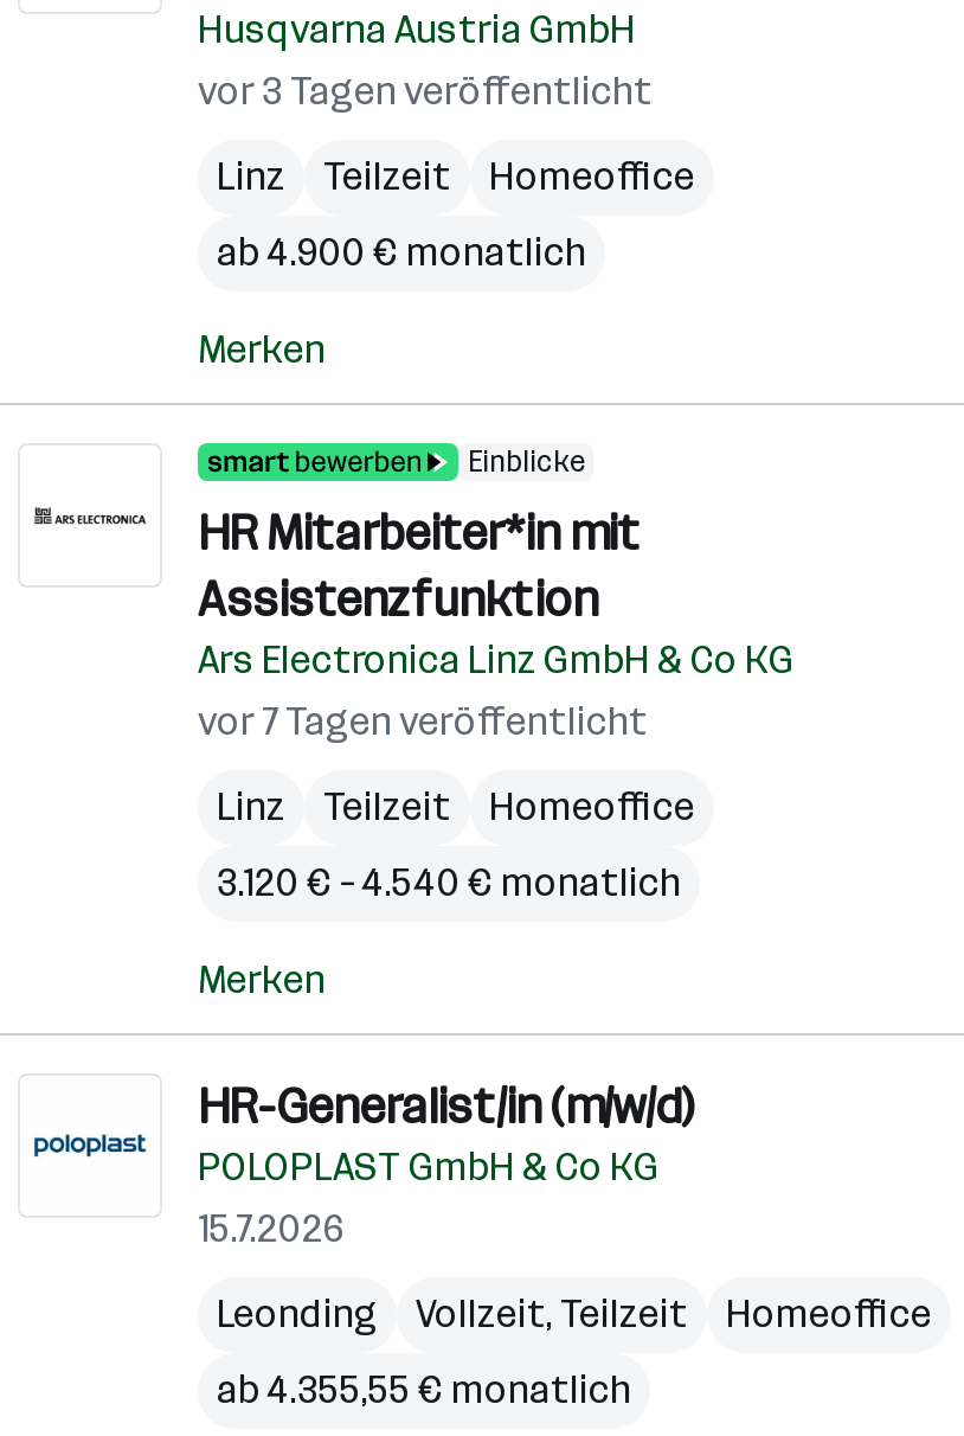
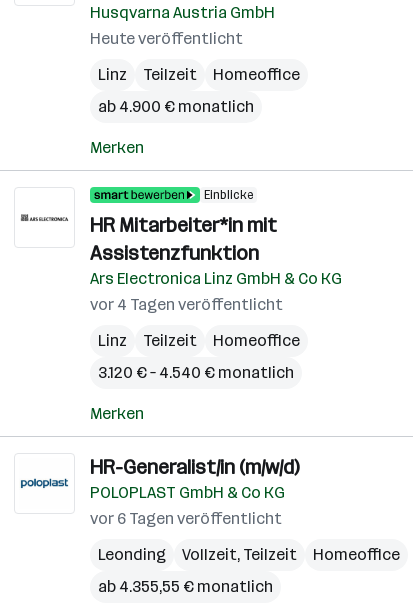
- vor 3 Tagen veröffentlicht
+ Heute veröffentlicht

- vor 7 Tagen veröffentlicht
+ vor 4 Tagen veröffentlicht

- 15.7.2026
+ vor 6 Tagen veröffentlicht
